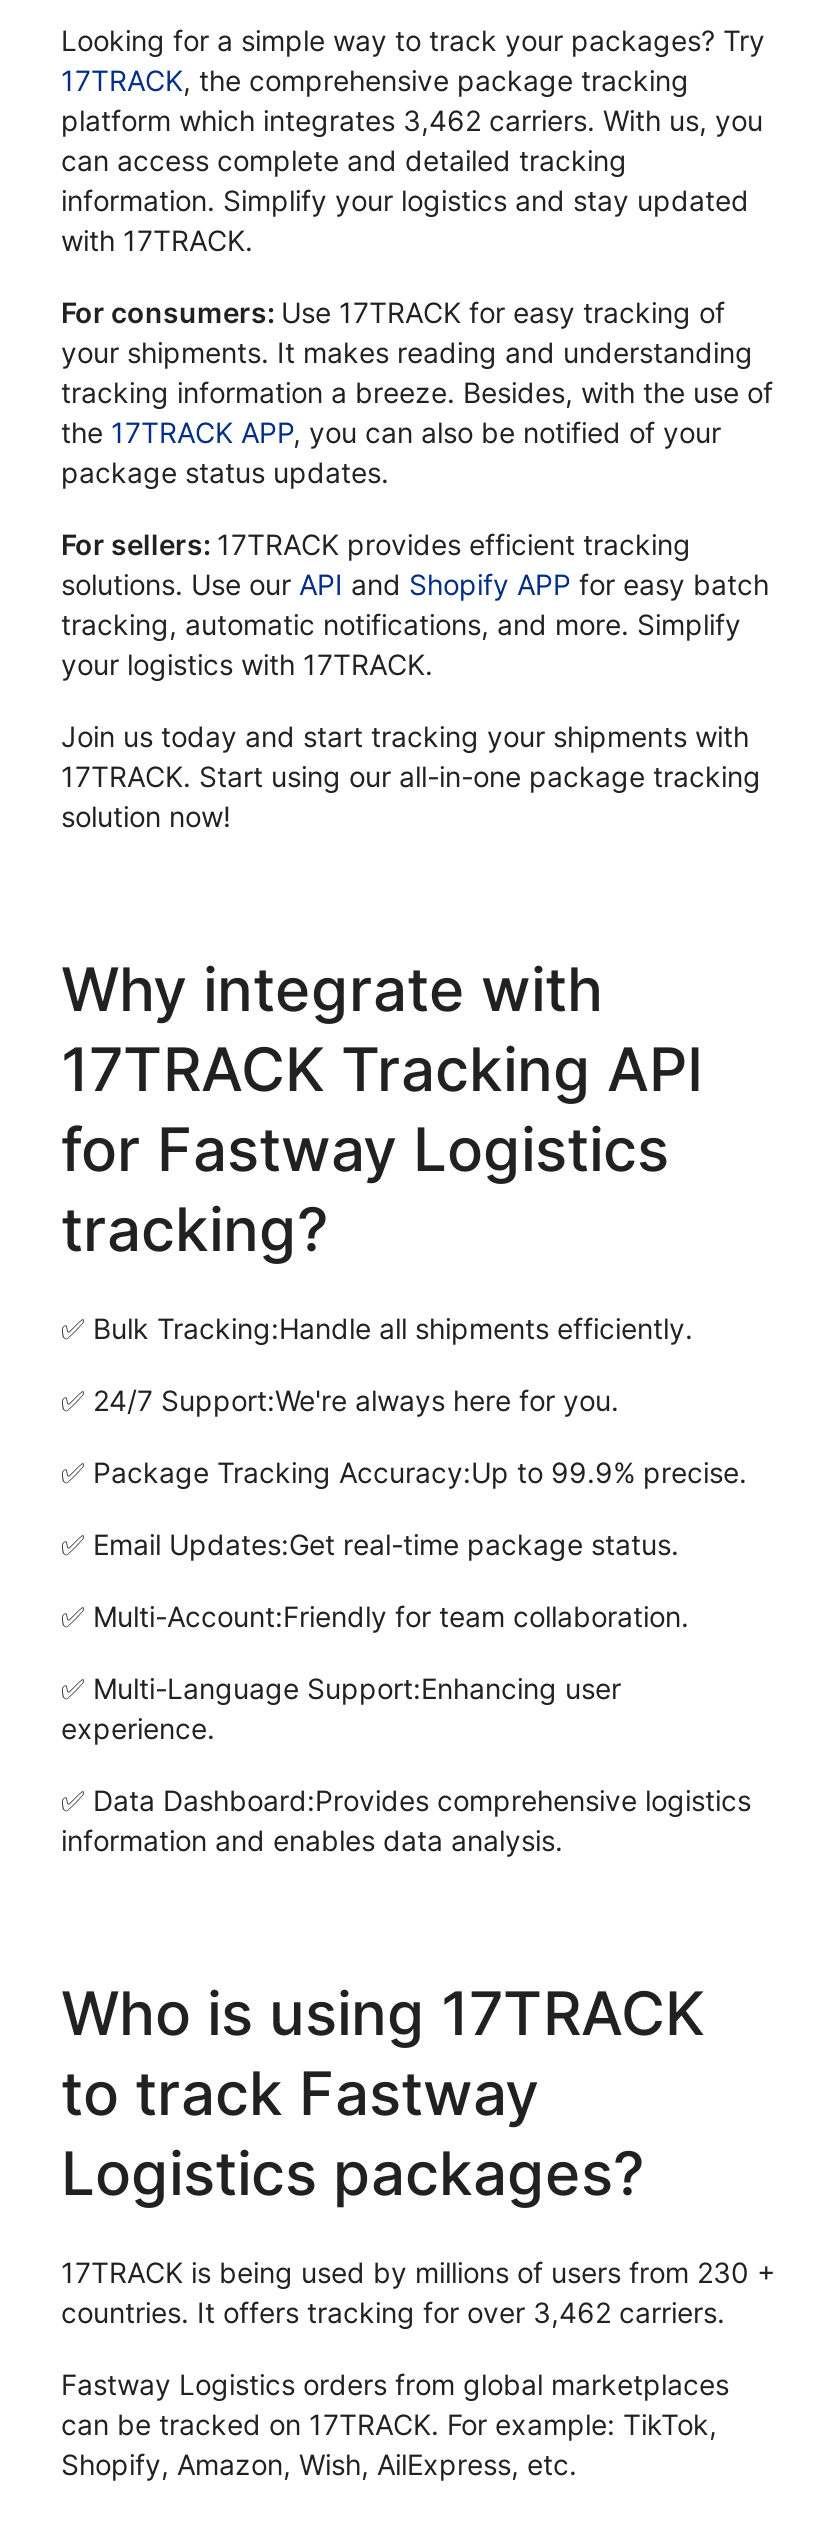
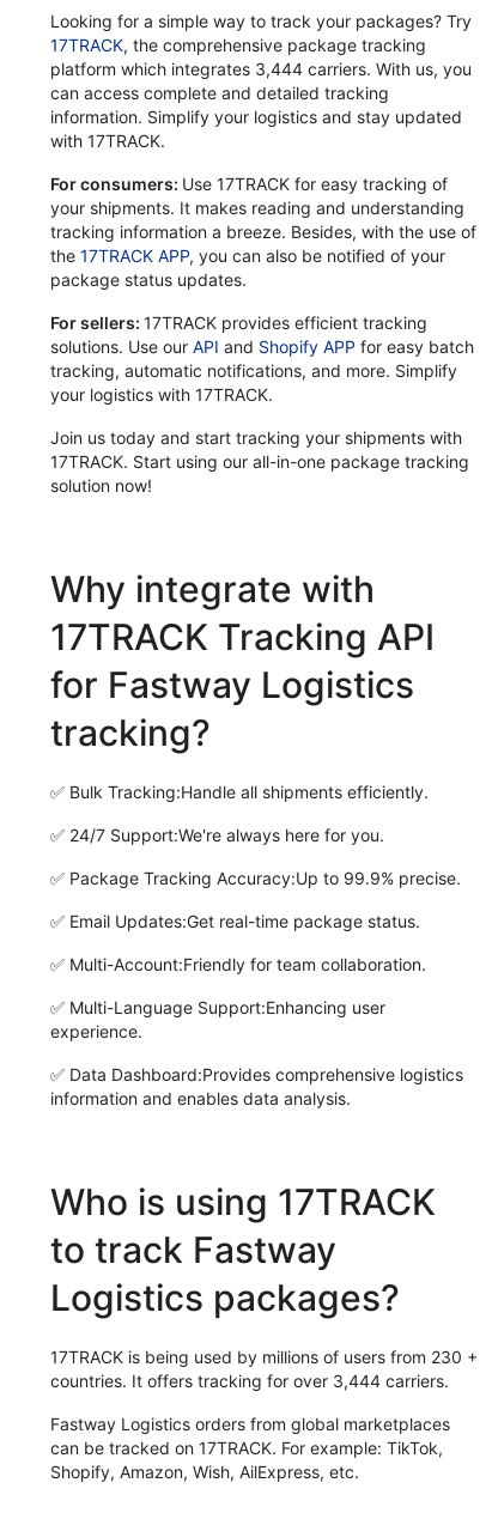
- platform which integrates 3,462 carriers. With us, you
+ platform which integrates 3,444 carriers. With us, you

- countries. It offers tracking for over 3,462 carriers.
+ countries. It offers tracking for over 3,444 carriers.
